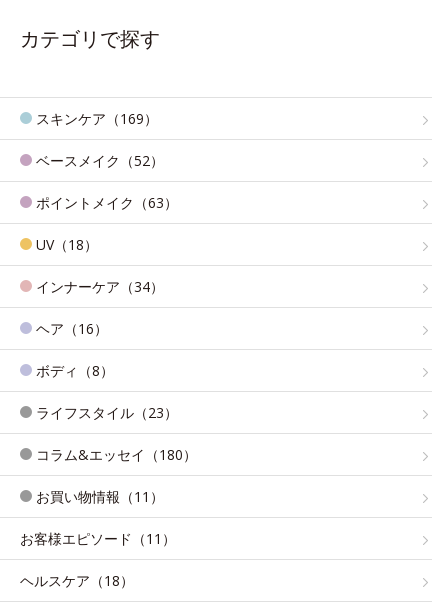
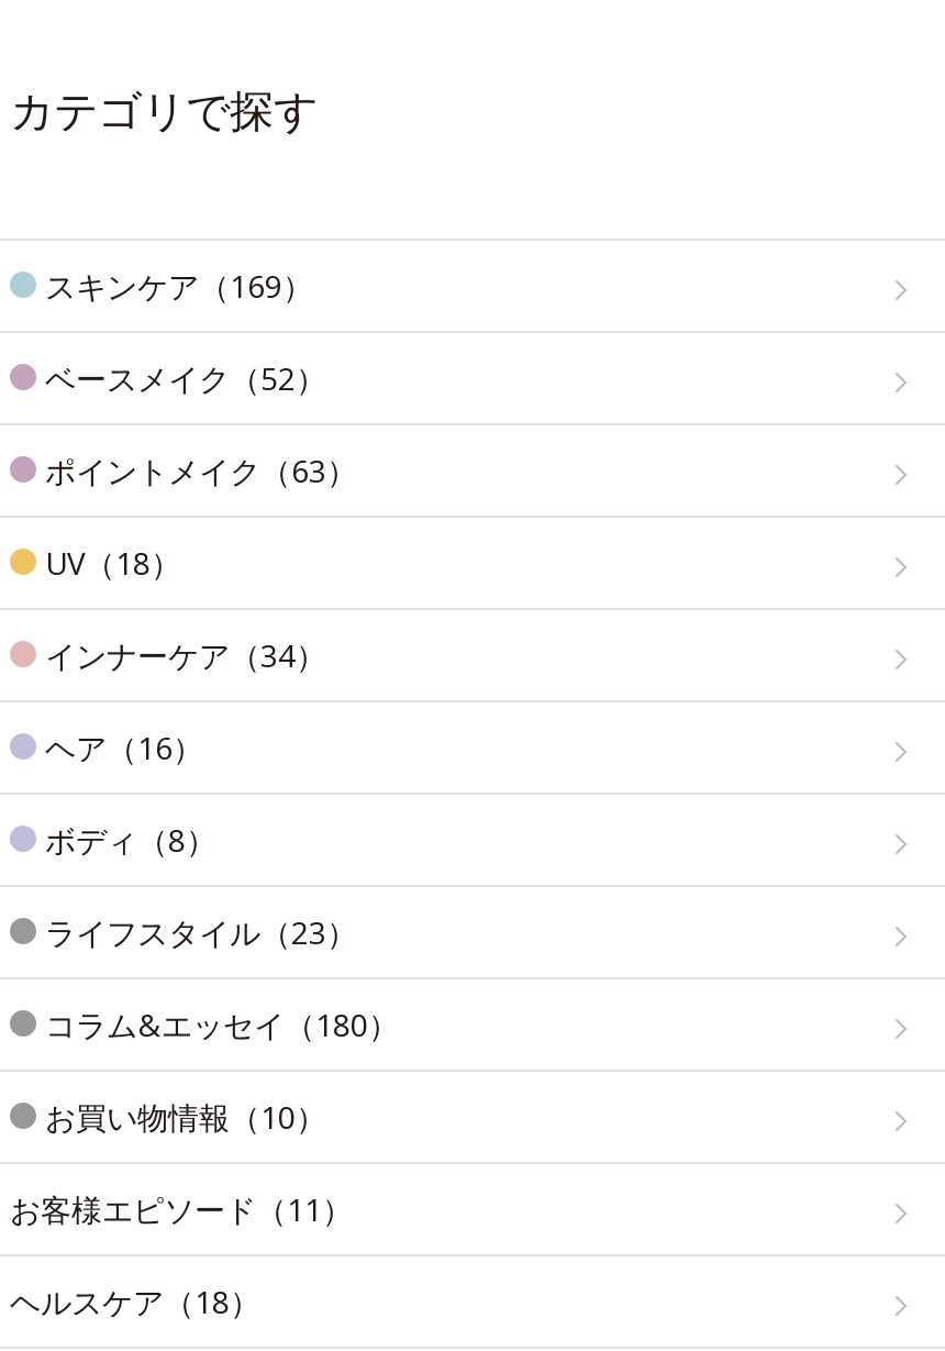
- お買い物情報（11）
+ お買い物情報（10）
